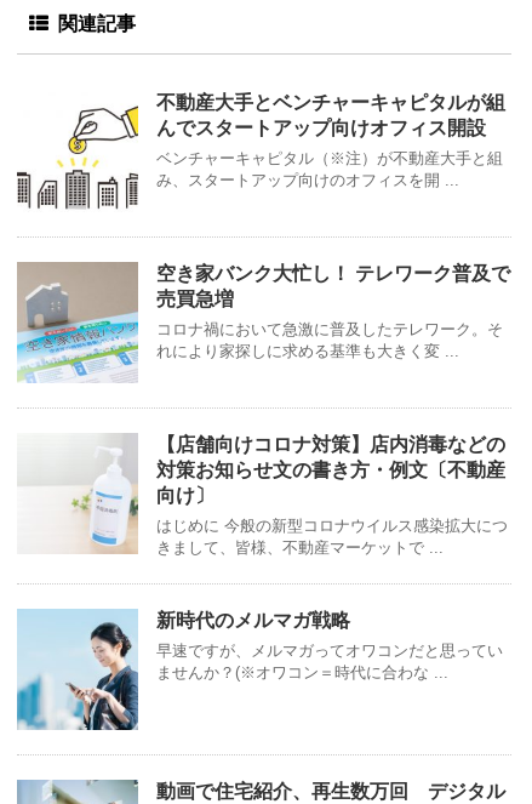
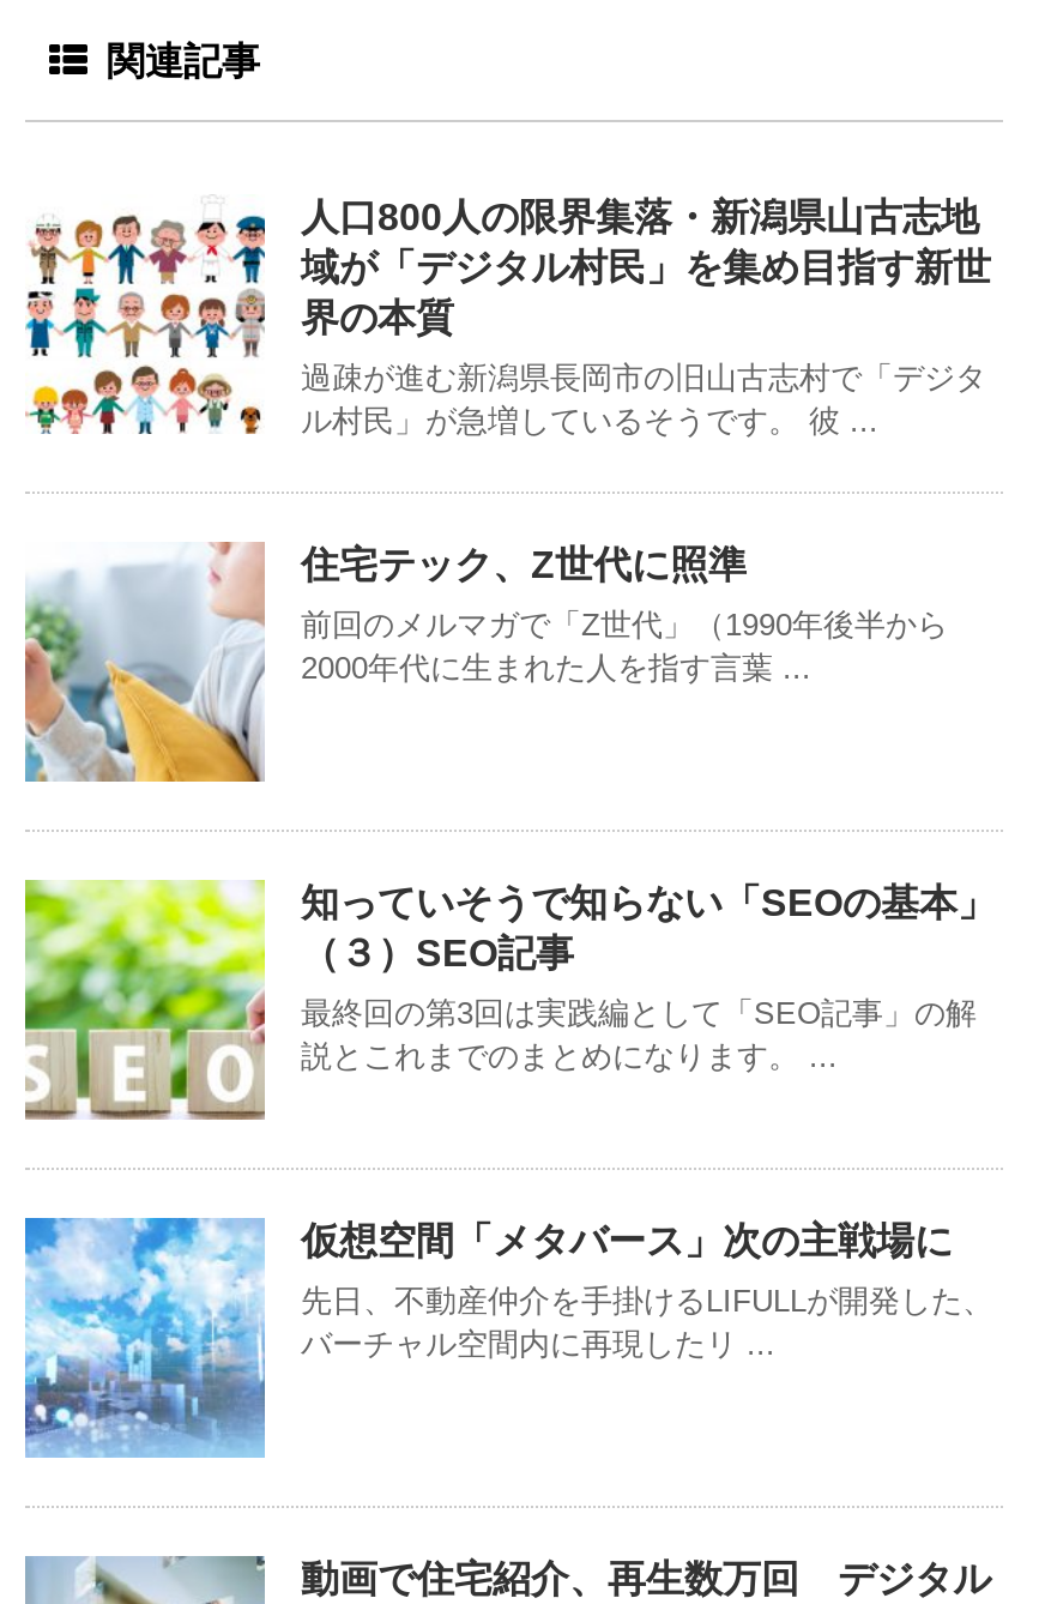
- [image]
- 不動産大手とベンチャーキャピタルが組
- んでスタートアップ向けオフィス開設
+ [image]
+ 人口800人の限界集落・新潟県山古志地
+ 域が「デジタル村民」を集め目指す新世
+ 界の本質

- ベンチャーキャピタル（※注）が不動産大手と組
- み、スタートアップ向けのオフィスを開 ...
+ 過疎が進む新潟県長岡市の旧山古志村で「デジタ
+ ル村民」が急増しているそうです。 彼 ...

- [image]
- 空き家バンク大忙し！ テレワーク普及で
- 売買急増
+ [image]
+ 住宅テック、Z世代に照準

- コロナ禍において急激に普及したテレワーク。そ
- れにより家探しに求める基準も大きく変 ...
+ 前回のメルマガで「Z世代」（1990年後半から
+ 2000年代に生まれた人を指す言葉 ...

- [image]
- 【店舗向けコロナ対策】店内消毒などの
- 対策お知らせ文の書き方・例文〔不動産
- 向け〕
+ [image]
+ 知っていそうで知らない「SEOの基本」
+ （３）SEO記事

- はじめに 今般の新型コロナウイルス感染拡大につ
- きまして、皆様、不動産マーケットで ...
+ 最終回の第3回は実践編として「SEO記事」の解
+ 説とこれまでのまとめになります。 ...

- [image]
- 新時代のメルマガ戦略
+ [image]
+ 仮想空間「メタバース」次の主戦場に

- 早速ですが、メルマガってオワコンだと思ってい
- ませんか？(※オワコン＝時代に合わな ...
+ 先日、不動産仲介を手掛けるLIFULLが開発した、
+ バーチャル空間内に再現したリ ...
